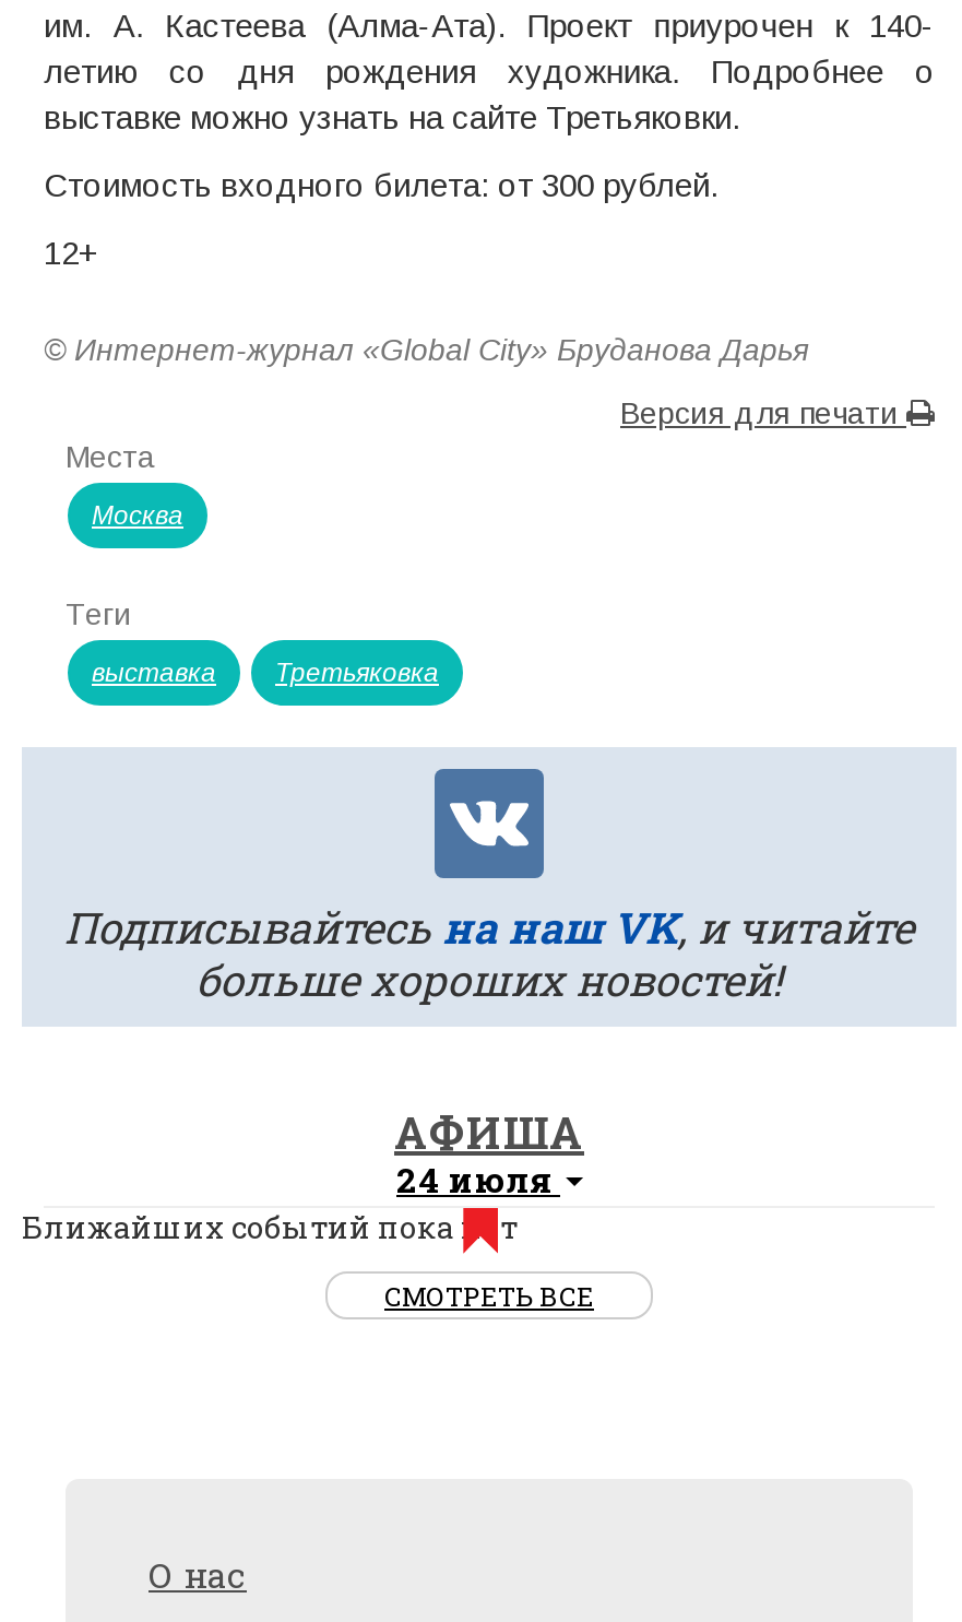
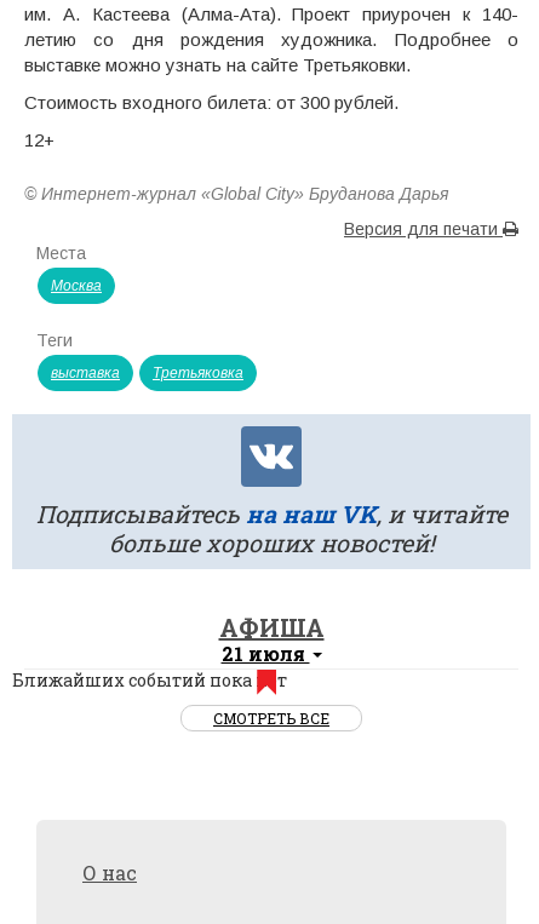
- 24 июля
+ 21 июля
